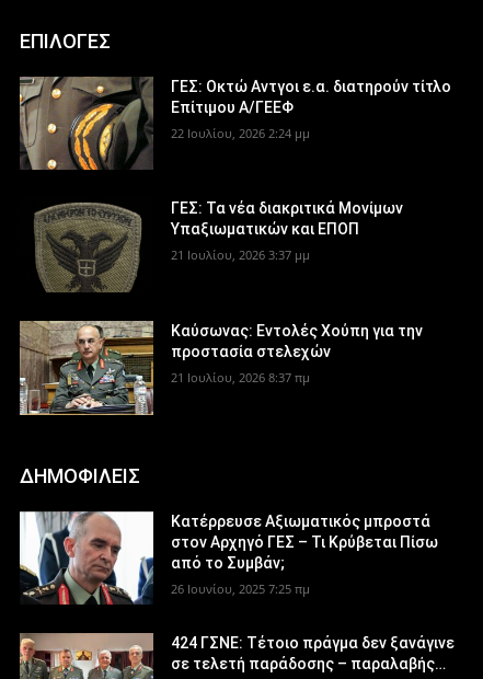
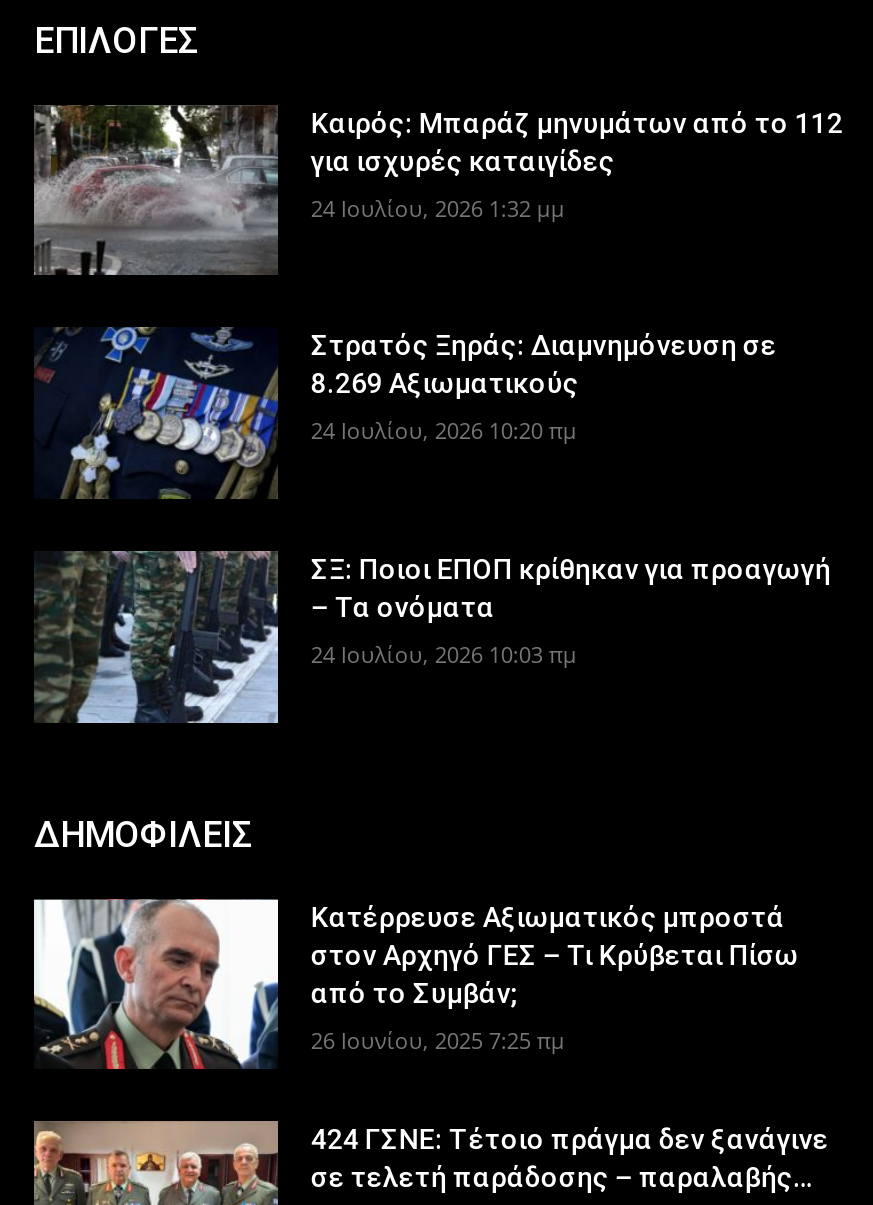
- [image]
- ΓΕΣ: Οκτώ Αντγοι ε.α. διατηρούν τίτλο
- Επίτιμου Α/ΓΕΕΦ
+ [image]
+ Καιρός: Μπαράζ μηνυμάτων από το 112
+ για ισχυρές καταιγίδες

- 22 Ιουλίου, 2026 2:24 μμ
+ 24 Ιουλίου, 2026 1:32 μμ

- [image]
- ΓΕΣ: Τα νέα διακριτικά Μονίμων
- Υπαξιωματικών και ΕΠΟΠ
+ [image]
+ Στρατός Ξηράς: Διαμνημόνευση σε
+ 8.269 Αξιωματικούς

- 21 Ιουλίου, 2026 3:37 μμ
+ 24 Ιουλίου, 2026 10:20 πμ

- [image]
- Καύσωνας: Εντολές Χούπη για την
- προστασία στελεχών
+ [image]
+ ΣΞ: Ποιοι ΕΠΟΠ κρίθηκαν για προαγωγή
+ – Τα ονόματα

- 21 Ιουλίου, 2026 8:37 πμ
+ 24 Ιουλίου, 2026 10:03 πμ
